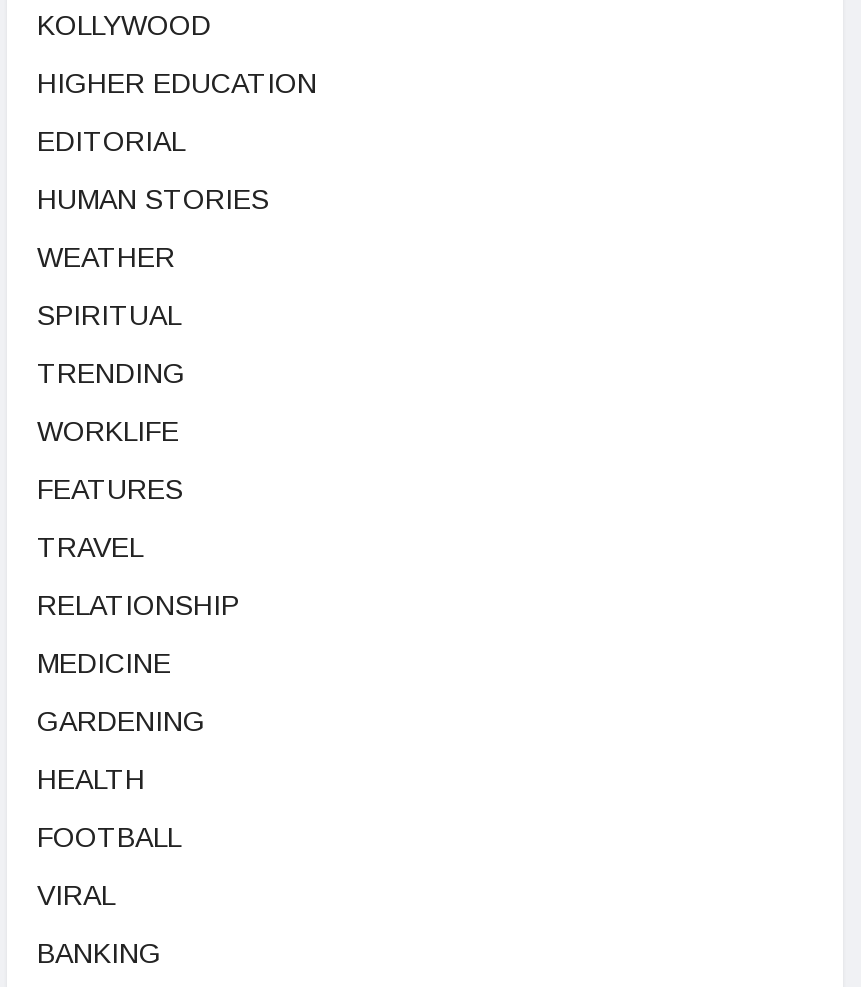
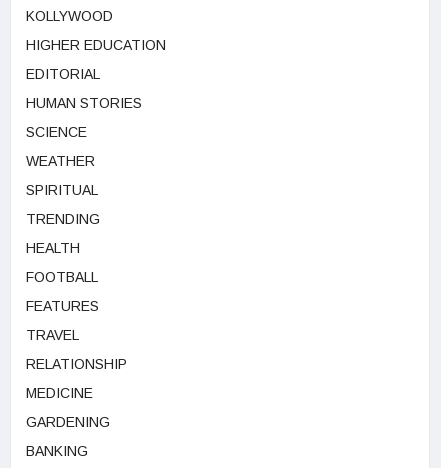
+ SCIENCE

moved down: WEATHER | SPIRITUAL | TRENDING

- WORKLIFE

moved down: FEATURES | TRAVEL | RELATIONSHIP | MEDICINE | GARDENING

moved up: HEALTH | FOOTBALL

- VIRAL
